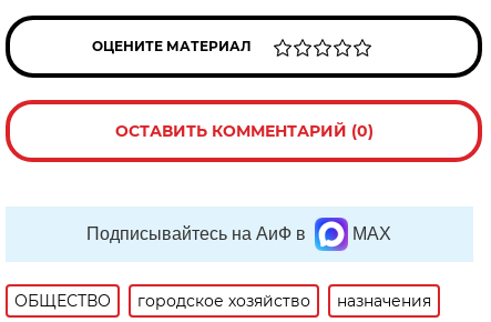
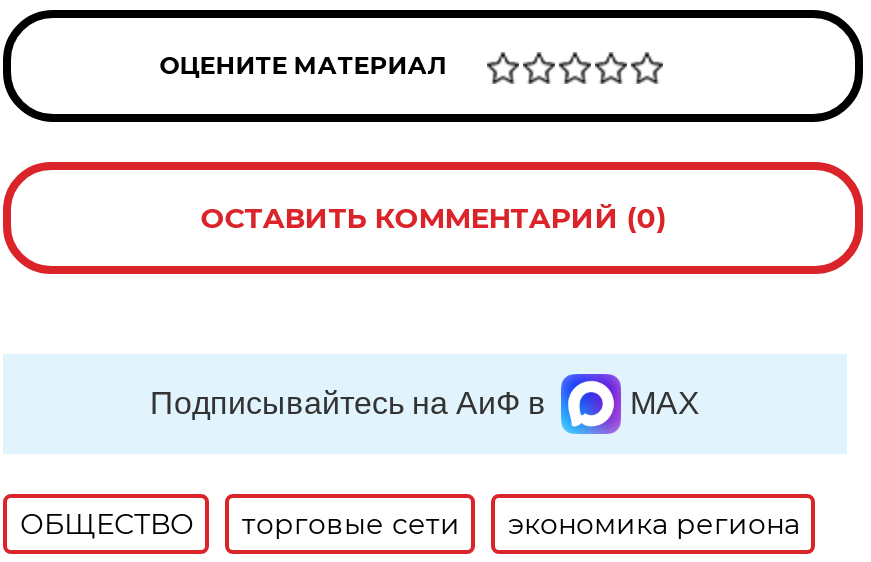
- городское хозяйство
- назначения
+ торговые сети
+ экономика региона
